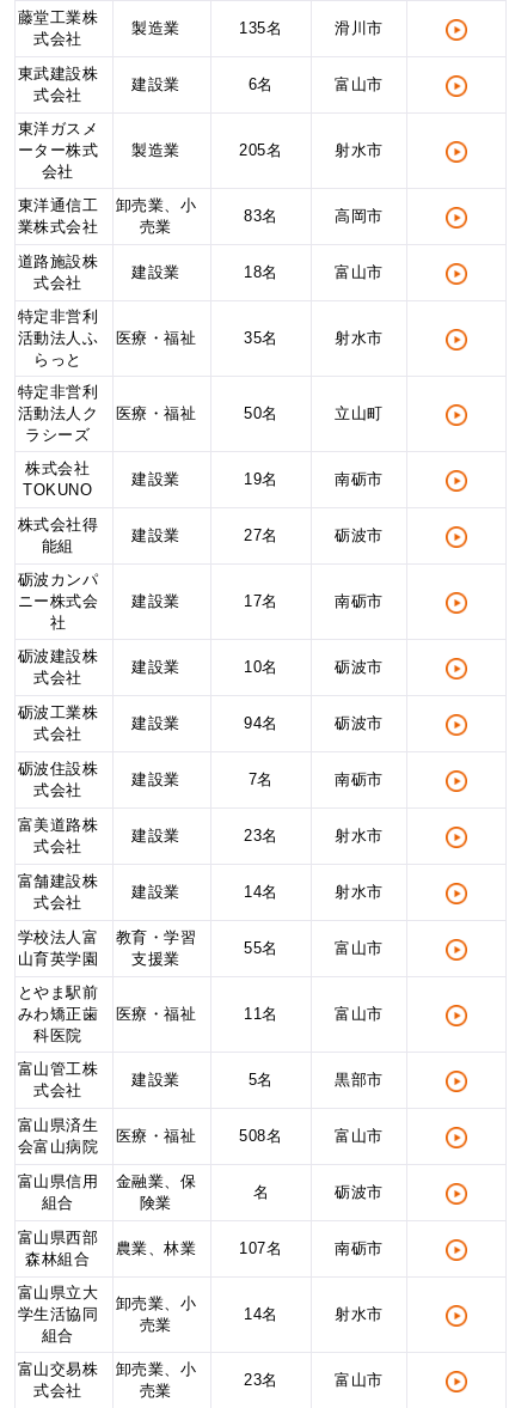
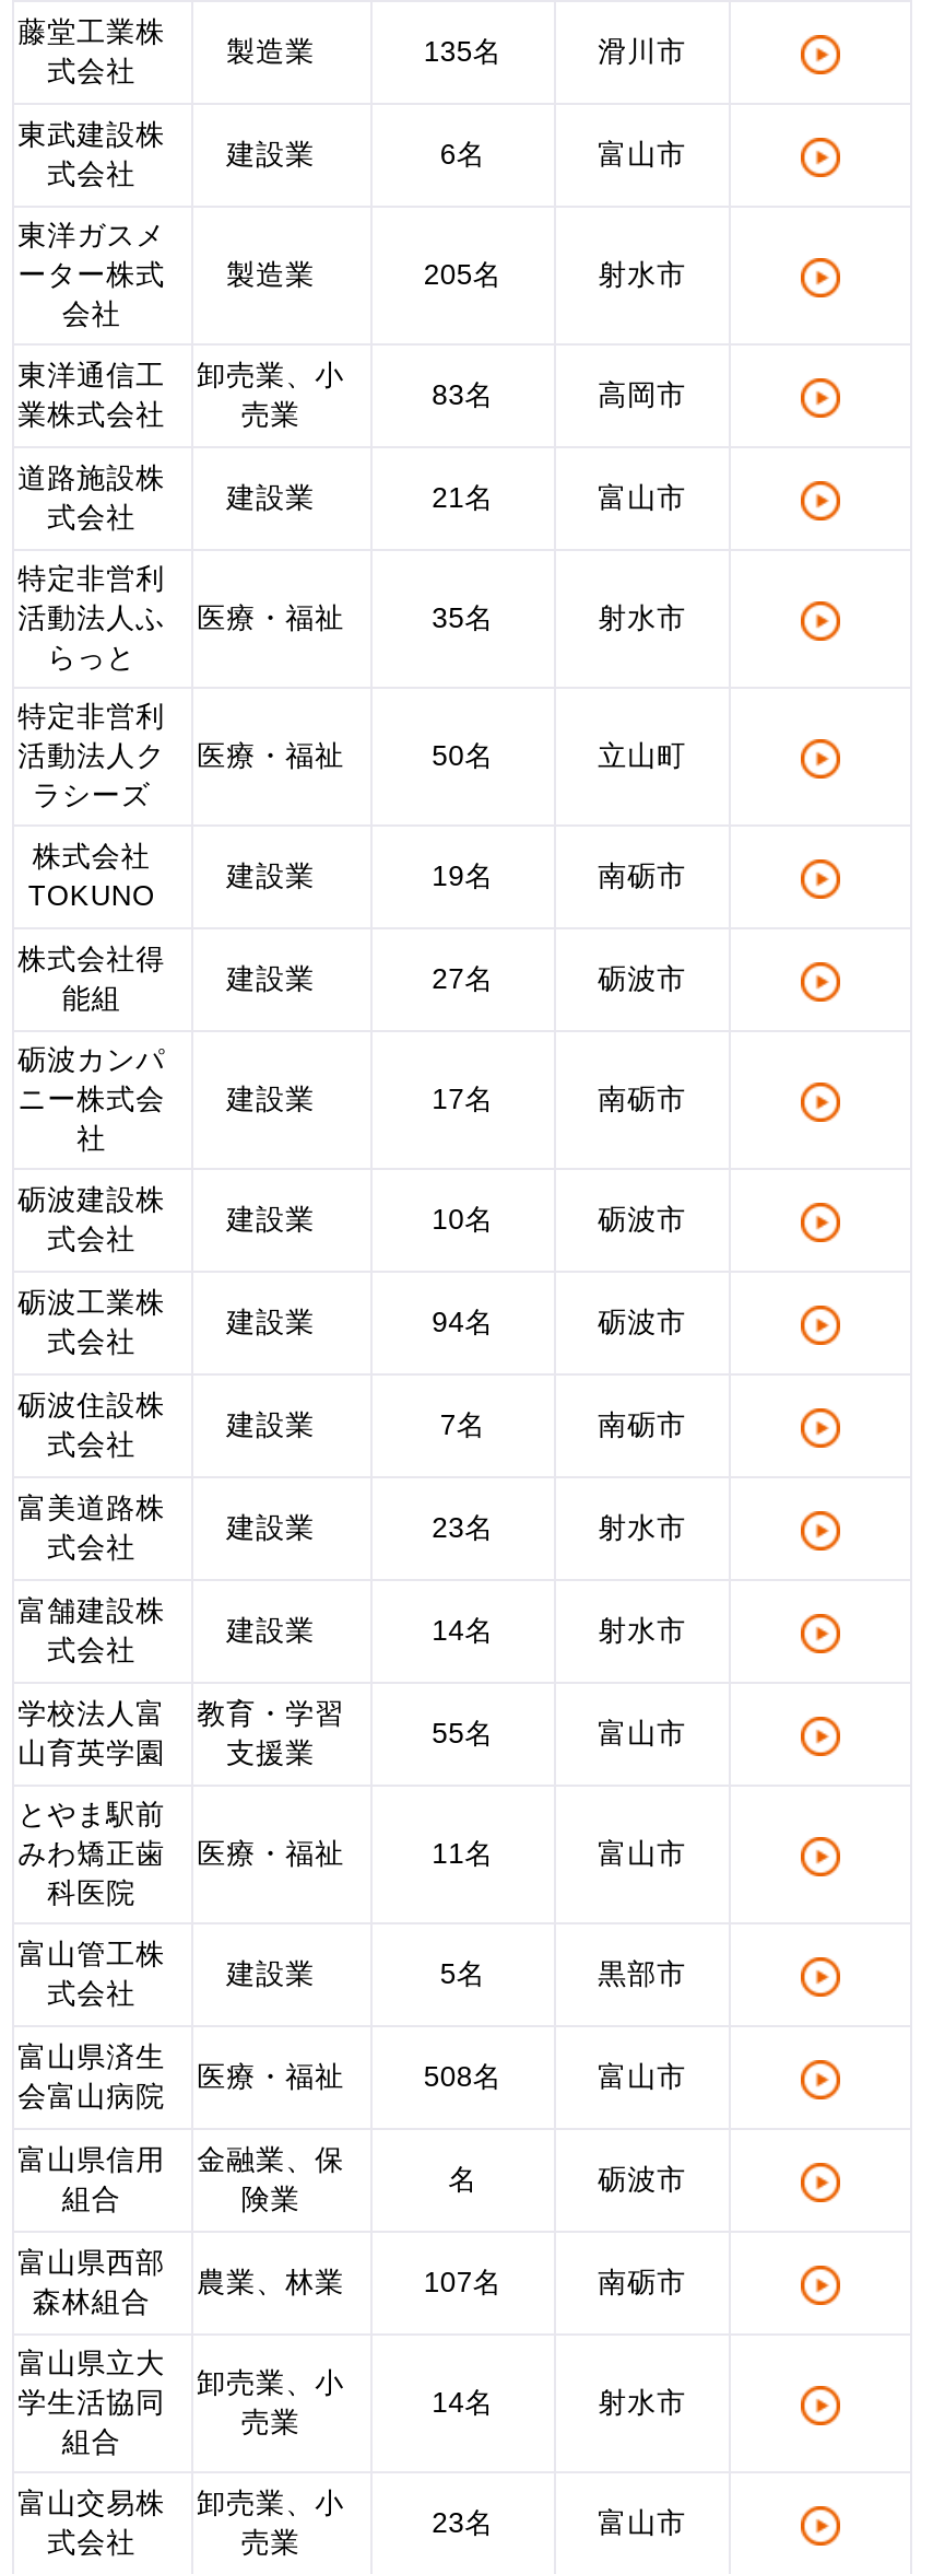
- 18名
+ 21名
